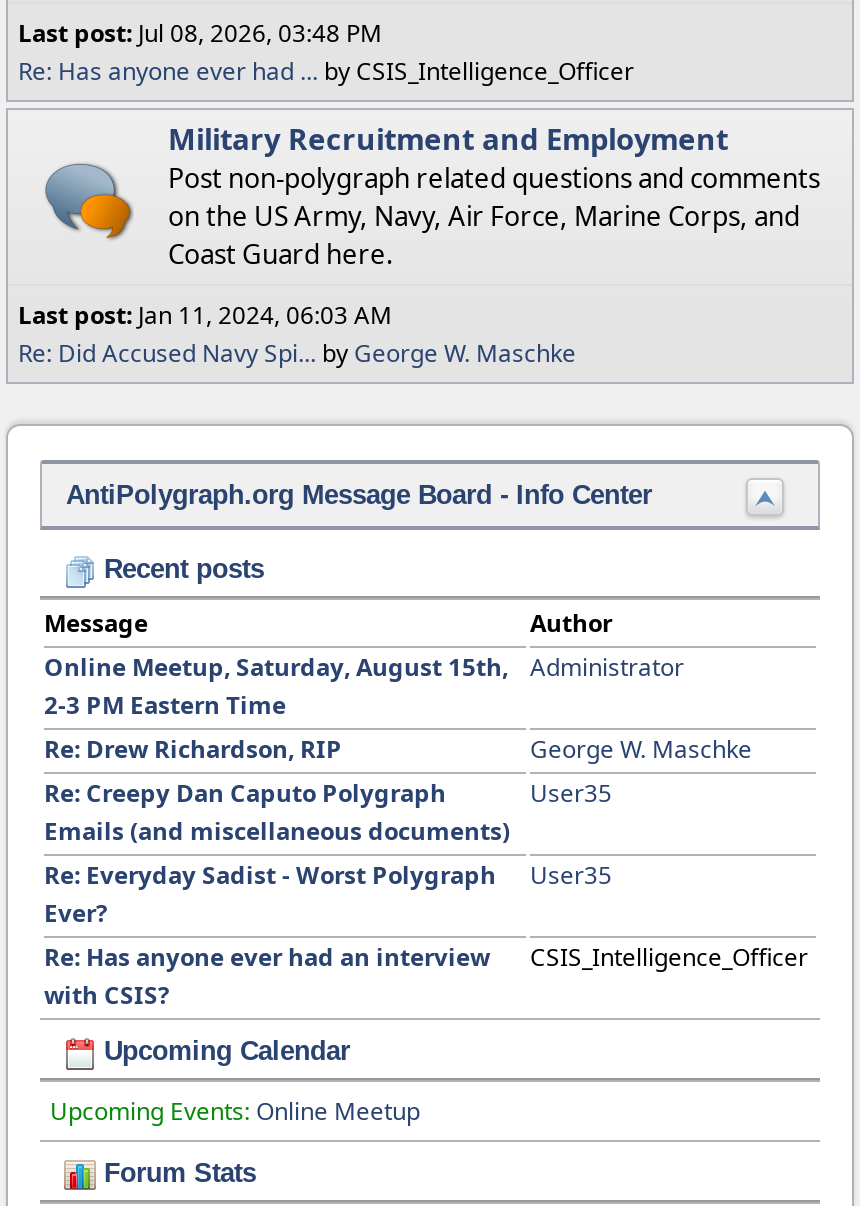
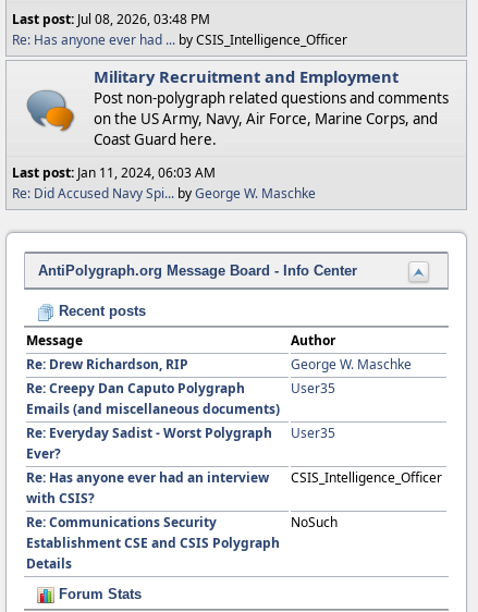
- Online Meetup, Saturday, August 15th,
- 2-3 PM Eastern Time

- Administrator

- Upcoming Calendar
+ Re: Communications Security
+ Establishment CSE and CSIS Polygraph
+ Details

- Upcoming Events: Online Meetup
+ NoSuch
